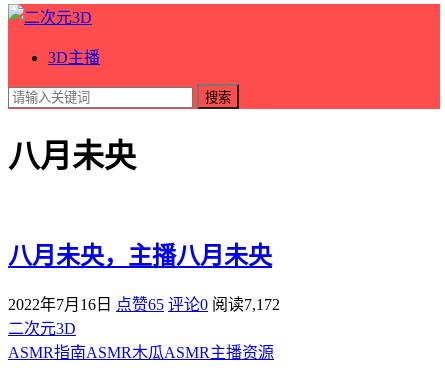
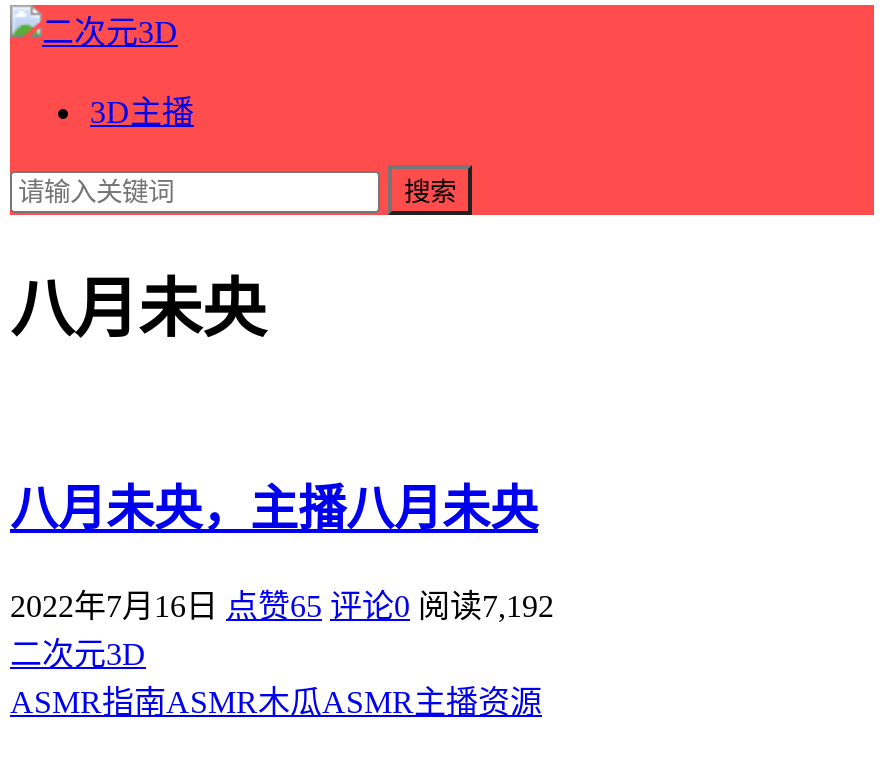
- 2022年7月16日点赞65 评论0 阅读7,172
+ 2022年7月16日点赞65 评论0 阅读7,192
